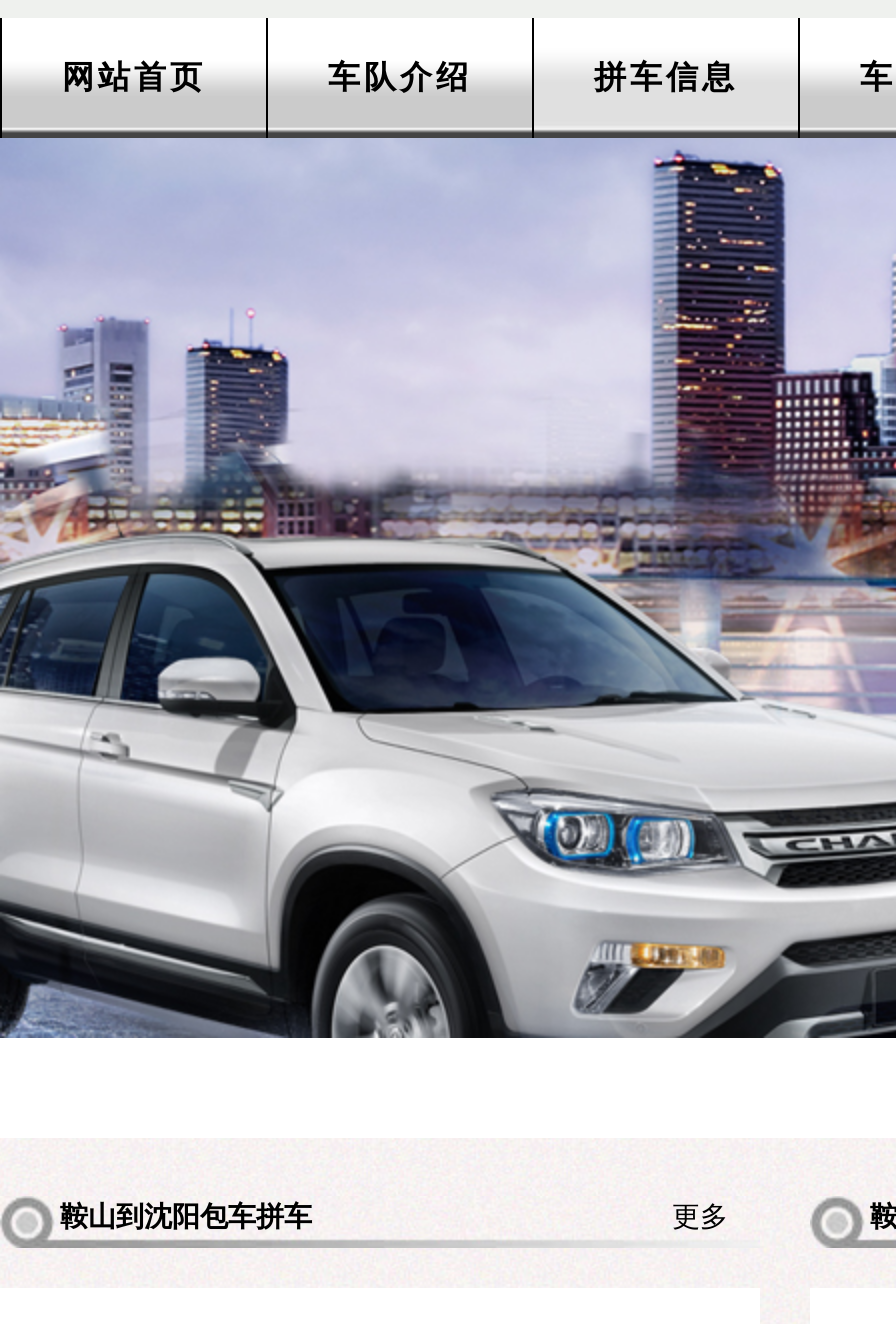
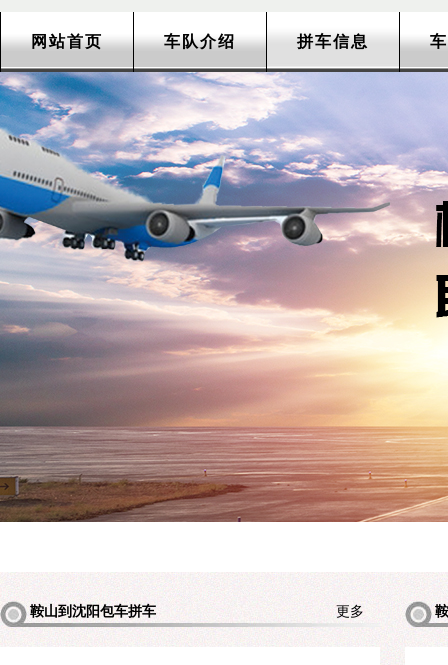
- [image]
+ [image]
